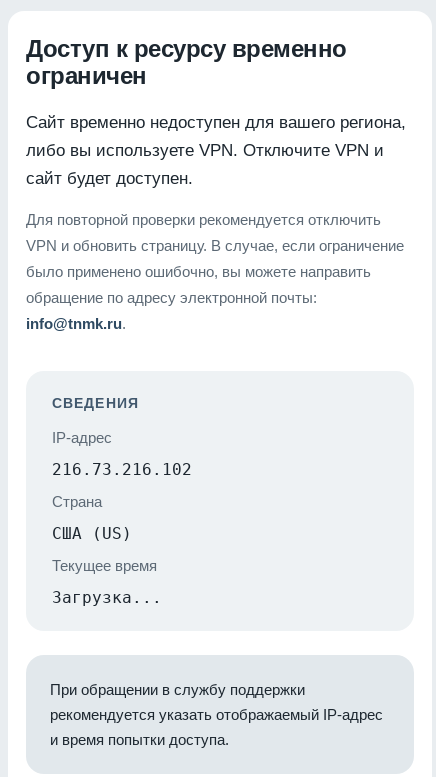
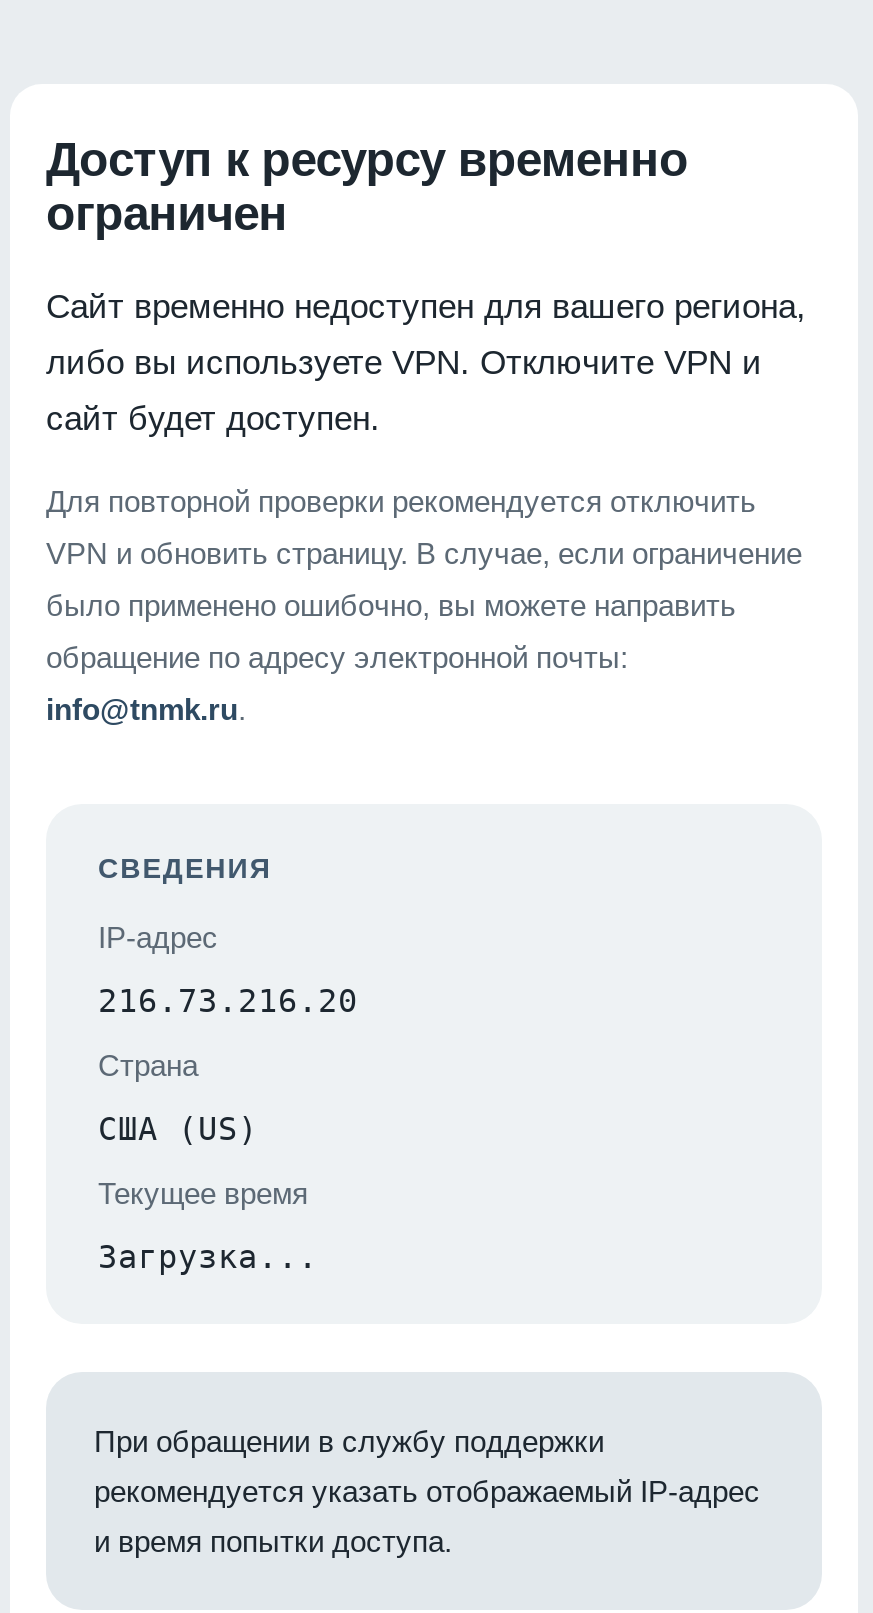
- 216.73.216.102
+ 216.73.216.20
